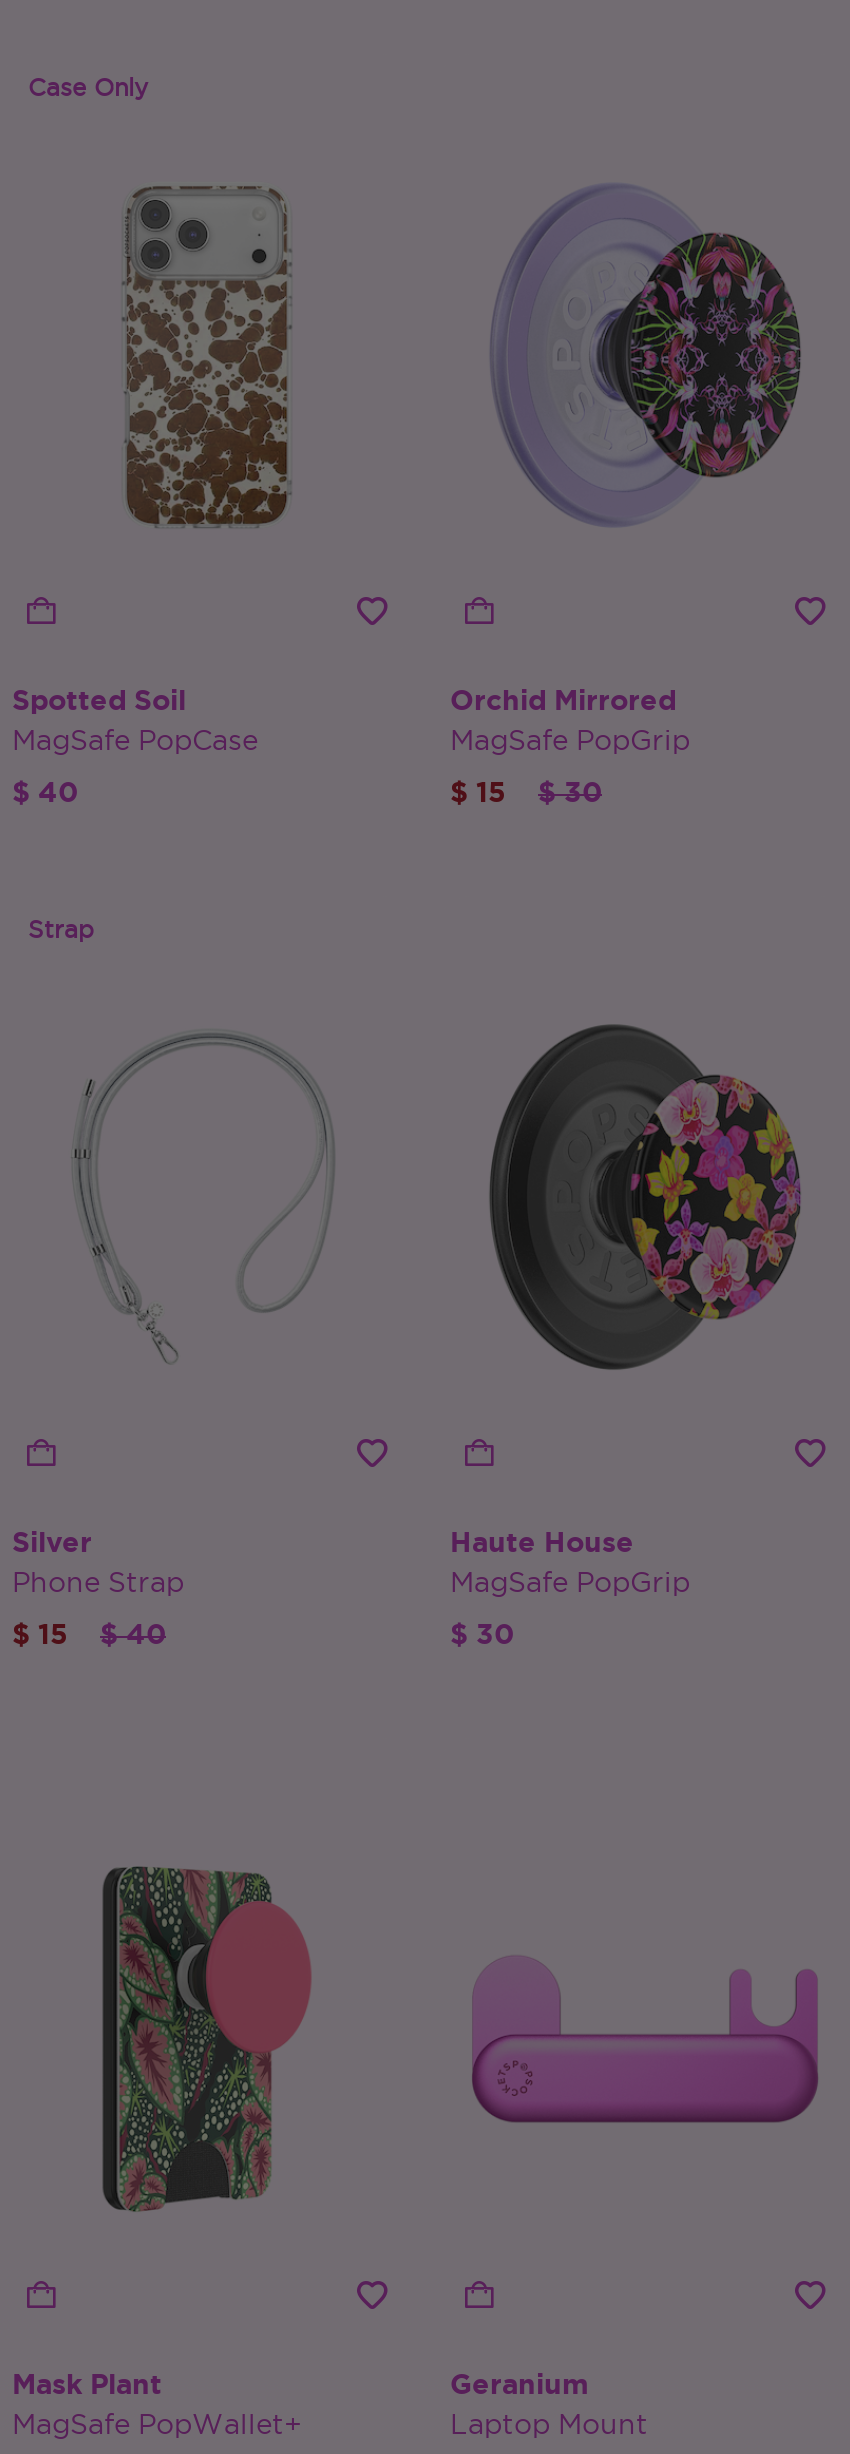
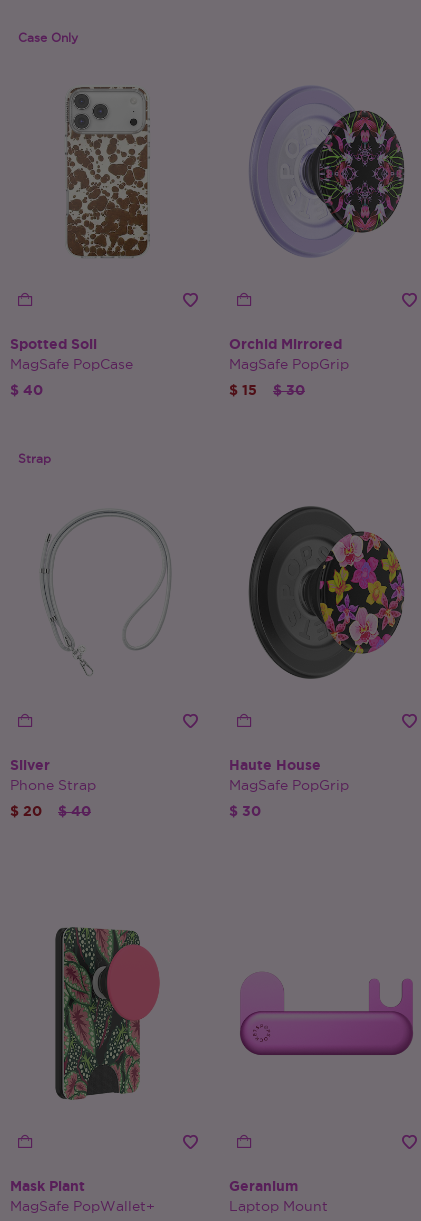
- $ 15
+ $ 20
